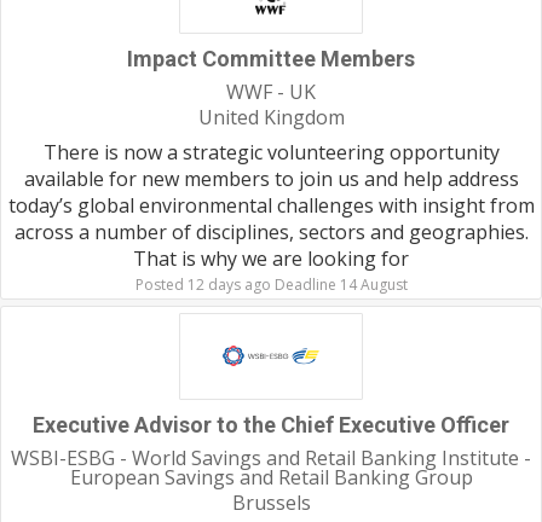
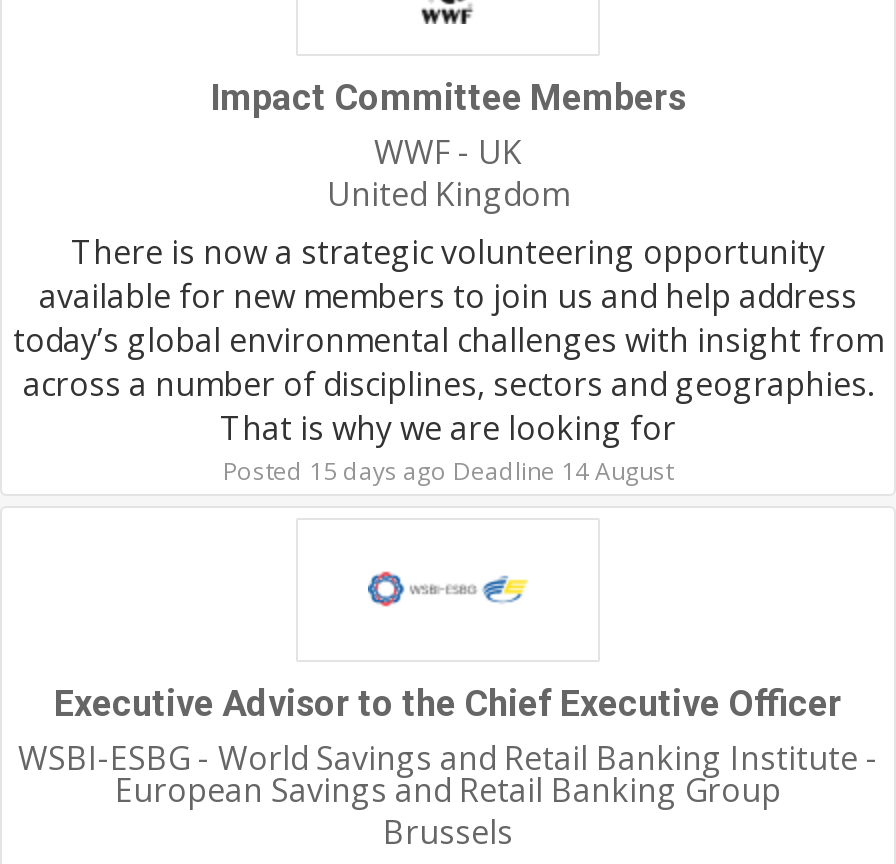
- Posted 12 days ago Deadline 14 August
+ Posted 15 days ago Deadline 14 August
